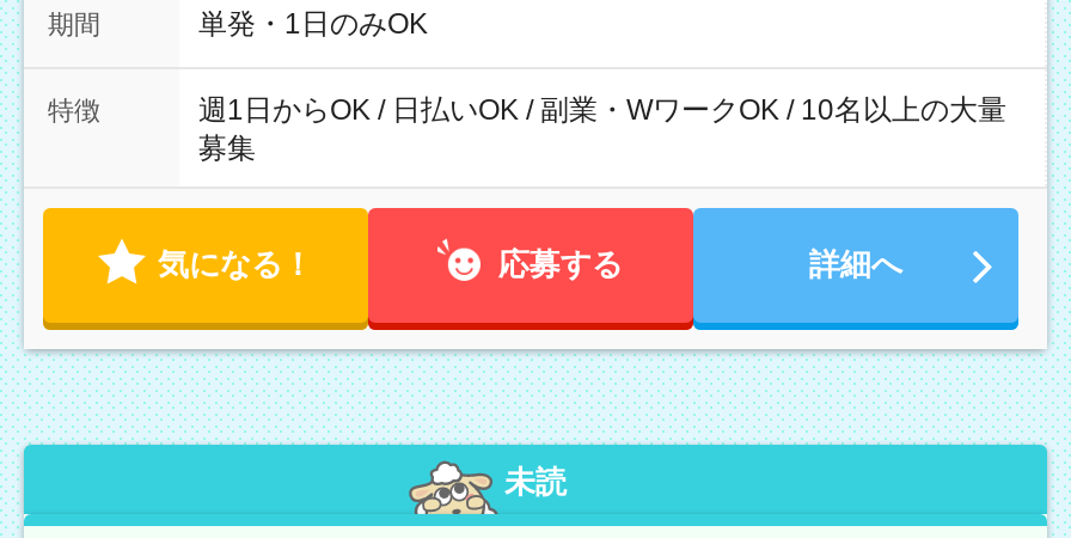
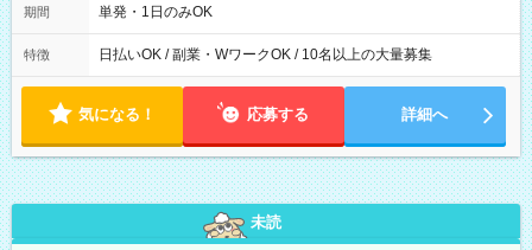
- 週1日からOK / 日払いOK / 副業・WワークOK / 10名以上の大量
- 募集
+ 日払いOK / 副業・WワークOK / 10名以上の大量募集
